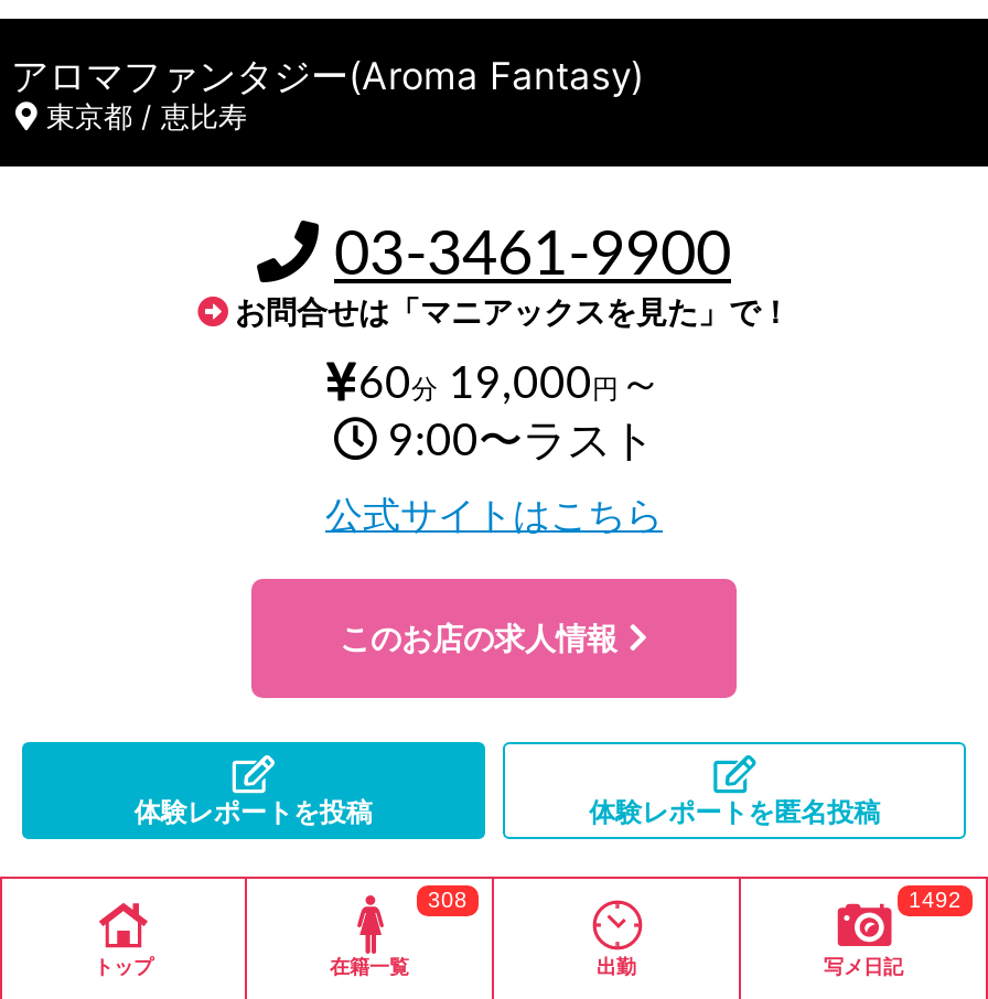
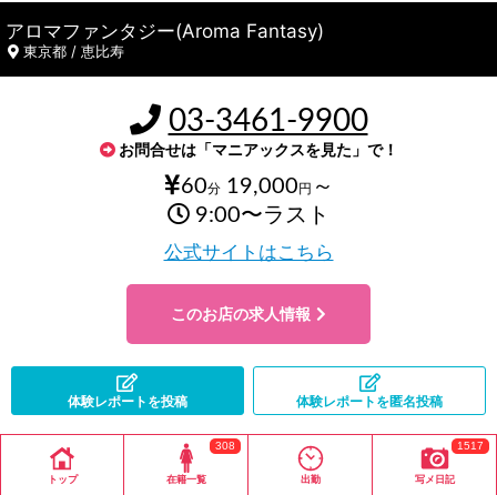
- 1492
+ 1517
